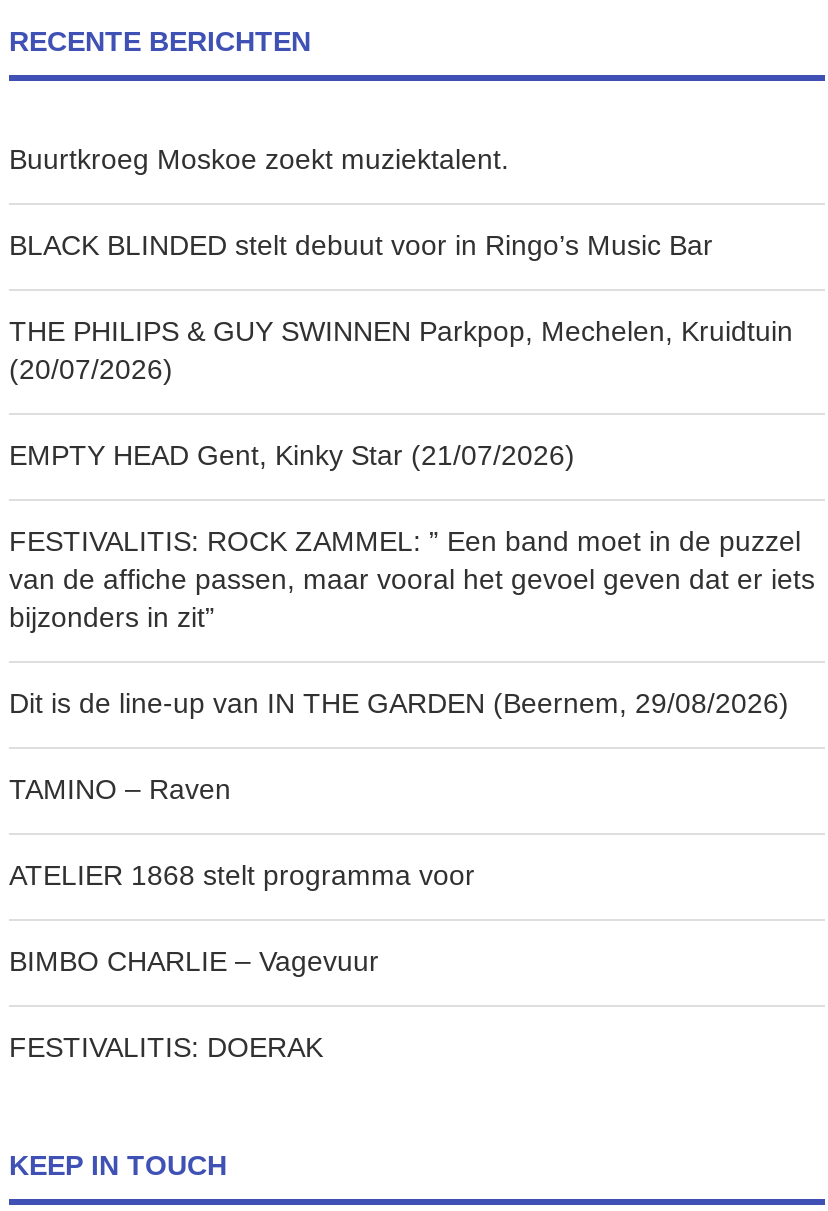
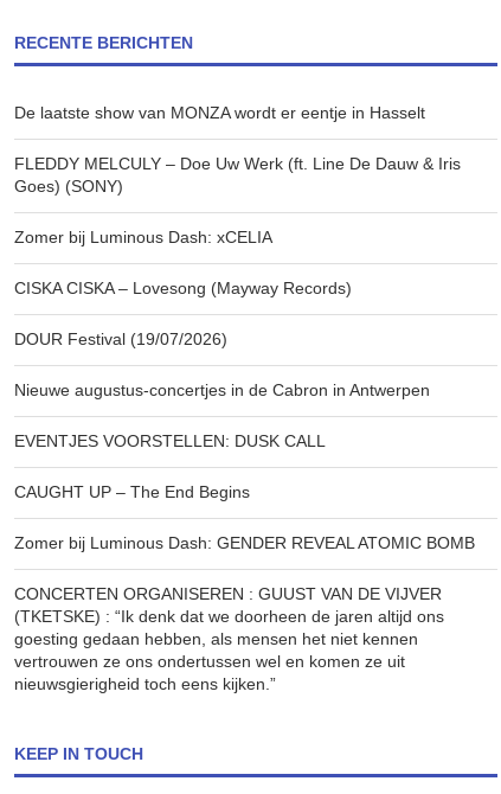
- Buurtkroeg Moskoe zoekt muziektalent.
+ De laatste show van MONZA wordt er eentje in Hasselt

- BLACK BLINDED stelt debuut voor in Ringo’s Music Bar
+ FLEDDY MELCULY – Doe Uw Werk (ft. Line De Dauw & Iris
+ Goes) (SONY)

- THE PHILIPS & GUY SWINNEN Parkpop, Mechelen, Kruidtuin
- (20/07/2026)
+ Zomer bij Luminous Dash: xCELIA

- EMPTY HEAD Gent, Kinky Star (21/07/2026)
+ CISKA CISKA – Lovesong (Mayway Records)

- FESTIVALITIS: ROCK ZAMMEL: ” Een band moet in de puzzel
- van de affiche passen, maar vooral het gevoel geven dat er iets
- bijzonders in zit”
+ DOUR Festival (19/07/2026)

- Dit is de line-up van IN THE GARDEN (Beernem, 29/08/2026)
+ Nieuwe augustus-concertjes in de Cabron in Antwerpen

- TAMINO – Raven
+ EVENTJES VOORSTELLEN: DUSK CALL

- ATELIER 1868 stelt programma voor
+ CAUGHT UP – The End Begins

- BIMBO CHARLIE – Vagevuur
+ Zomer bij Luminous Dash: GENDER REVEAL ATOMIC BOMB

- FESTIVALITIS: DOERAK
+ CONCERTEN ORGANISEREN : GUUST VAN DE VIJVER
+ (TKETSKE) : “Ik denk dat we doorheen de jaren altijd ons
+ goesting gedaan hebben, als mensen het niet kennen
+ vertrouwen ze ons ondertussen wel en komen ze uit
+ nieuwsgierigheid toch eens kijken.”
